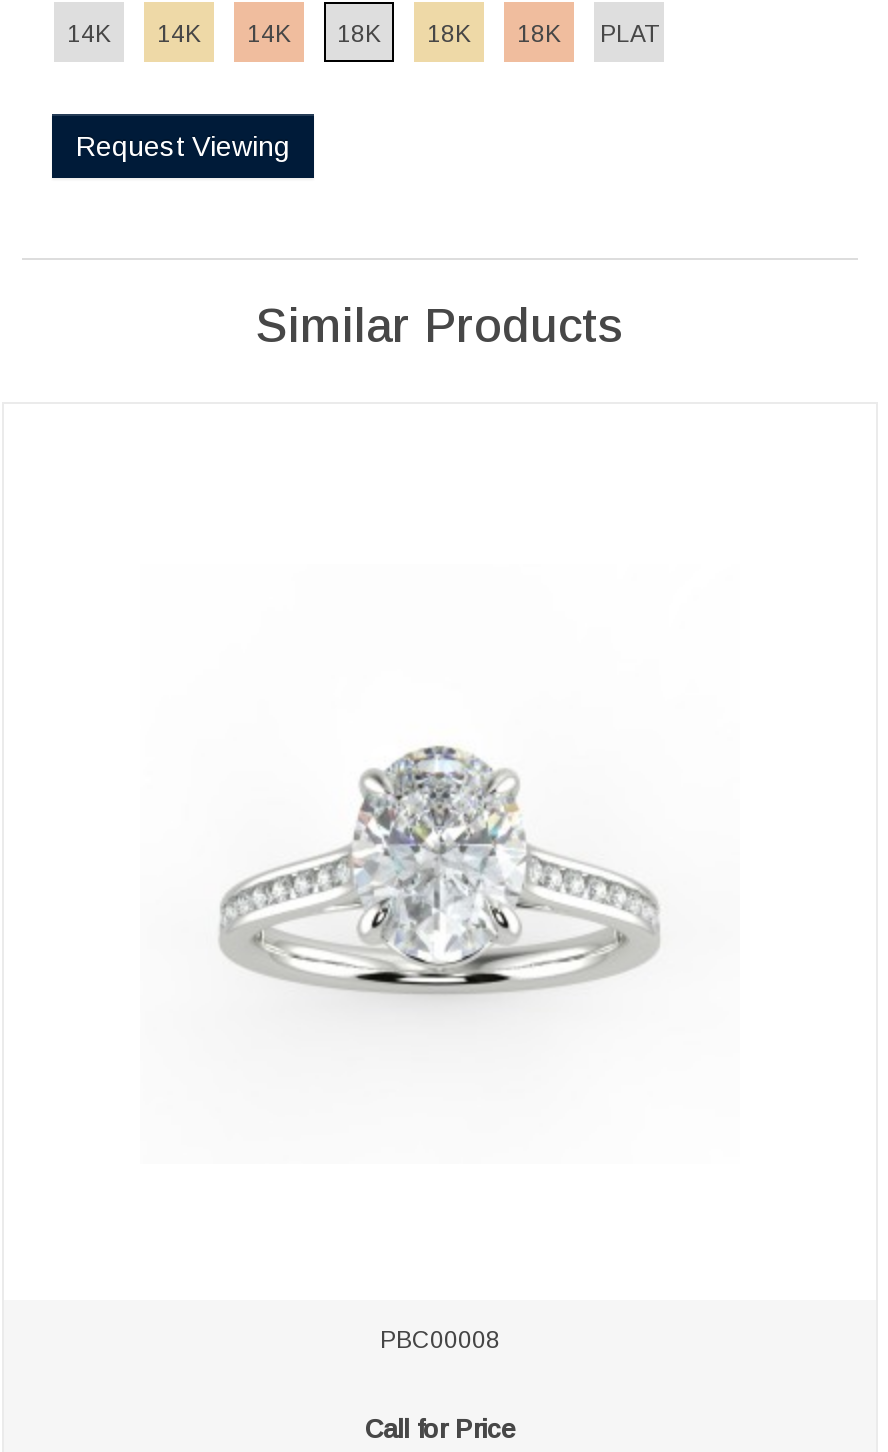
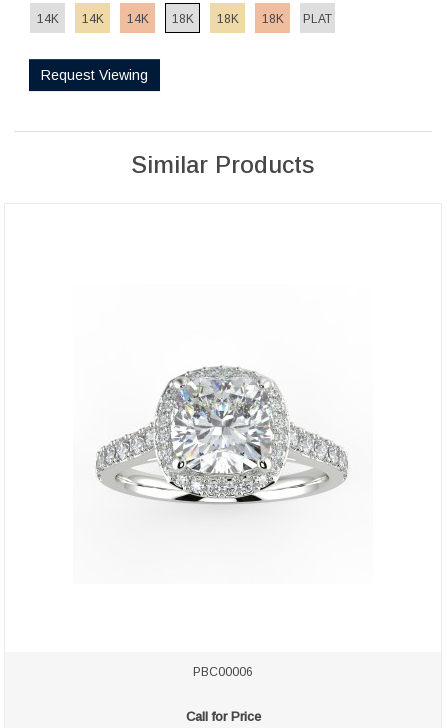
- [image]
+ [image]

- PBC00008
+ PBC00006
